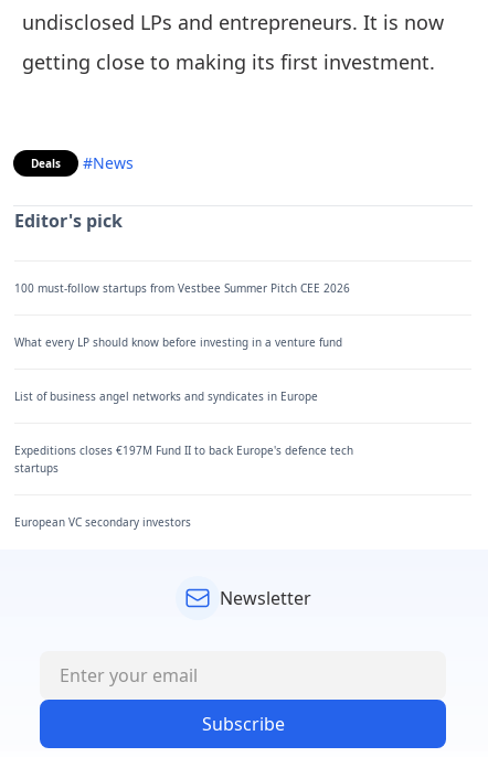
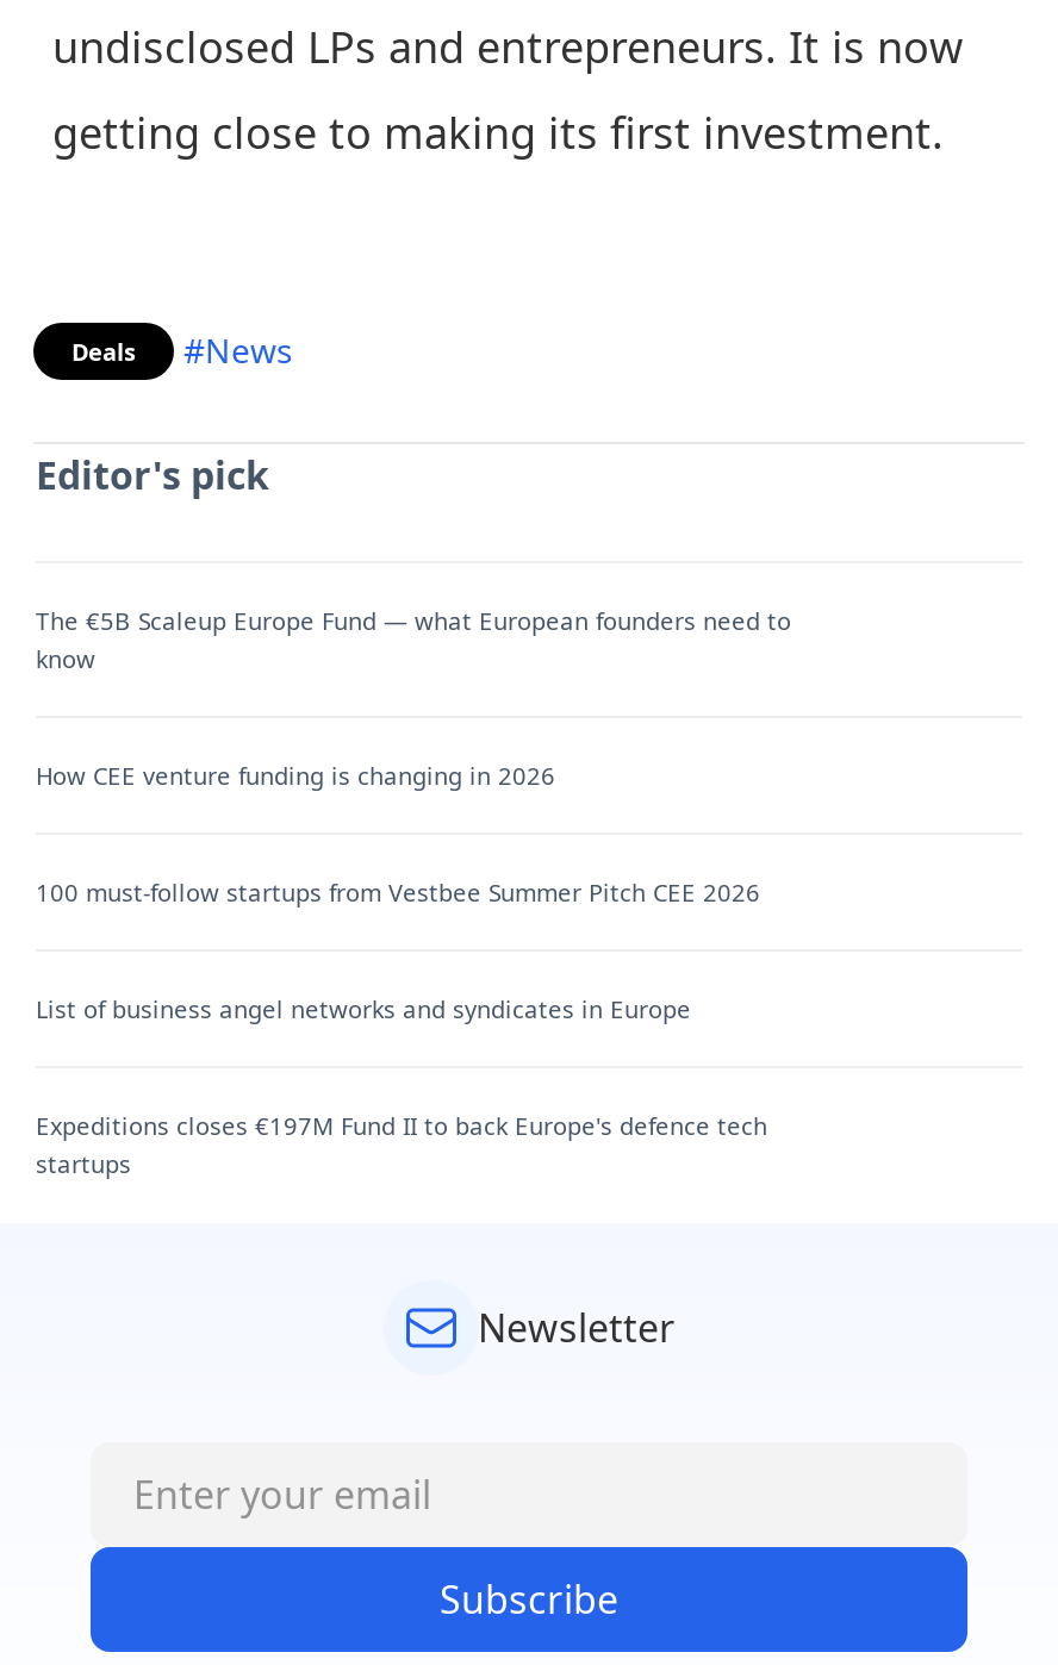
+ The €5B Scaleup Europe Fund — what European founders need to
+ know
+ How CEE venture funding is changing in 2026

moved down: 100 must-follow startups from Vestbee Summer Pitch CEE 2026

- What every LP should know before investing in a venture fund

moved down: List of business angel networks and syndicates in Europe | Expeditions closes €197M Fund II to back Europe's defence tech | startups

- European VC secondary investors
